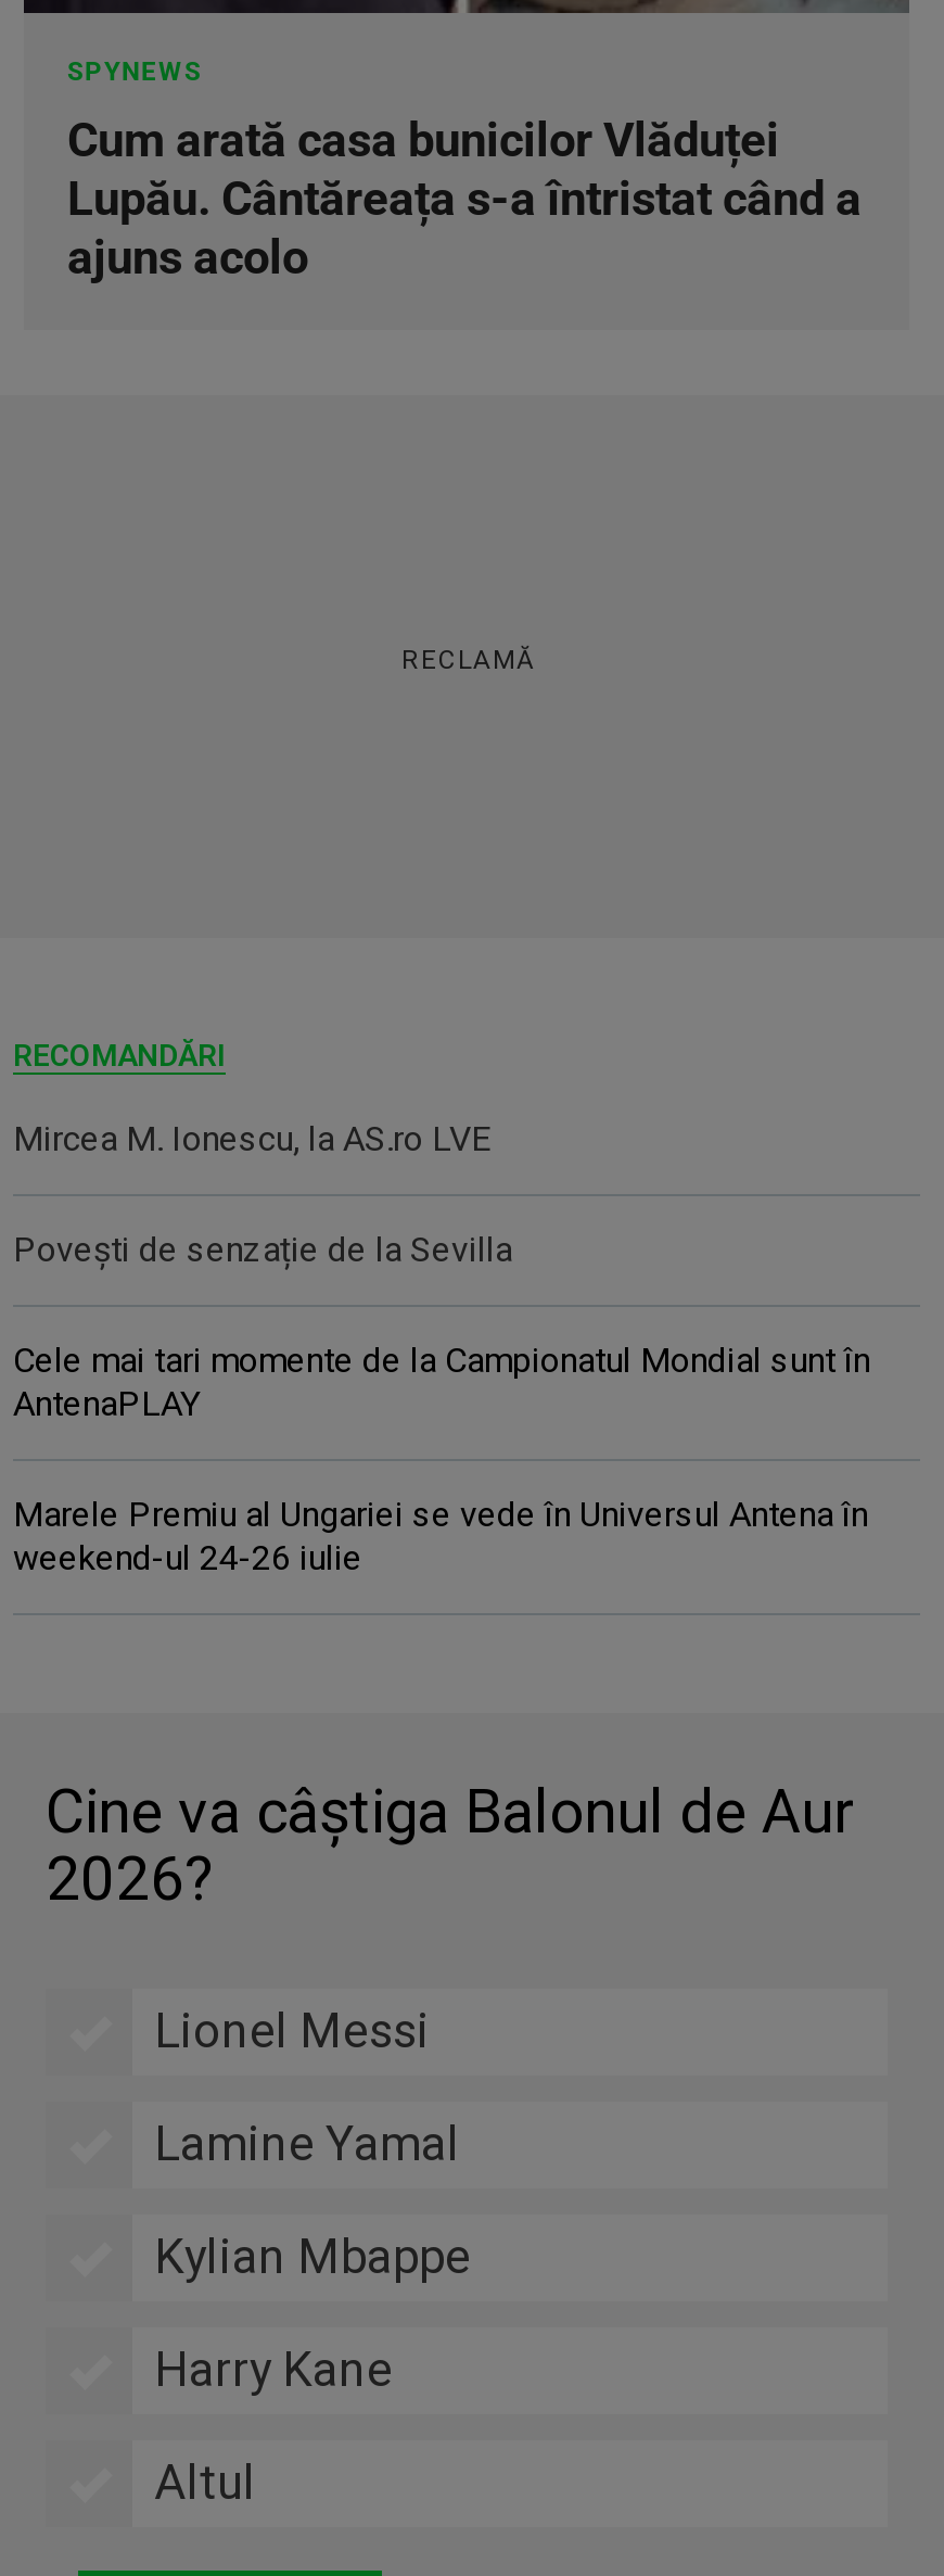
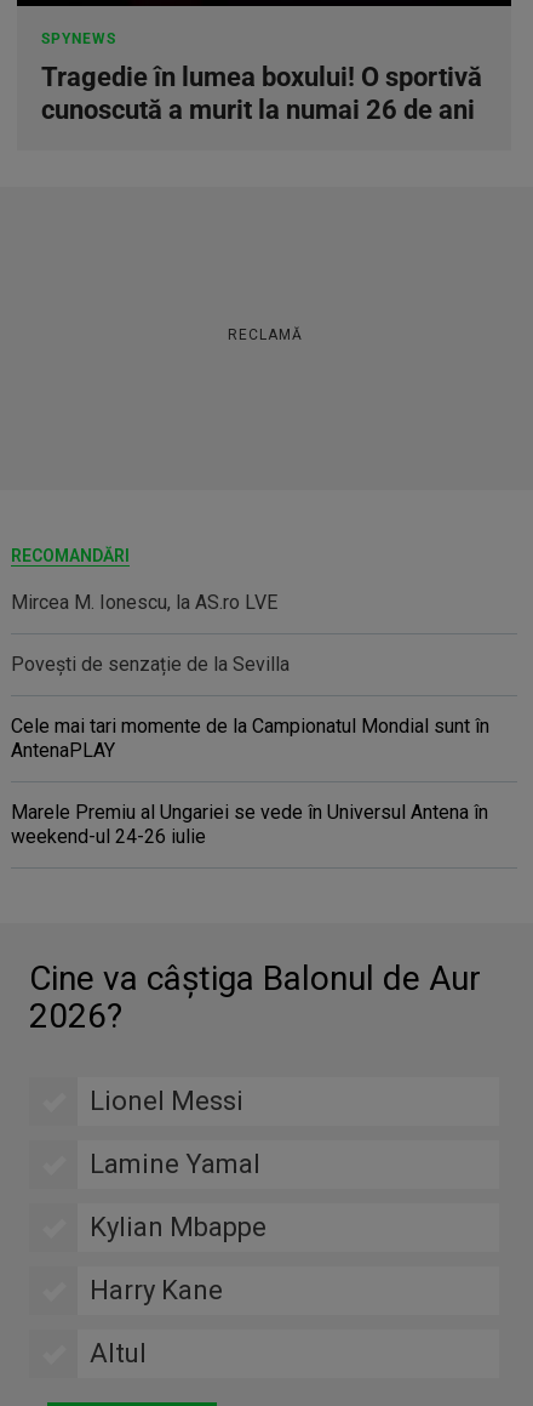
- Cum arată casa bunicilor Vlăduței
- Lupău. Cântăreața s-a întristat când a
- ajuns acolo
+ Tragedie în lumea boxului! O sportivă
+ cunoscută a murit la numai 26 de ani
